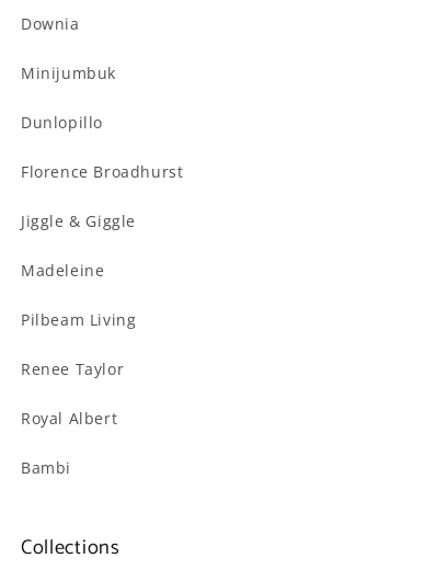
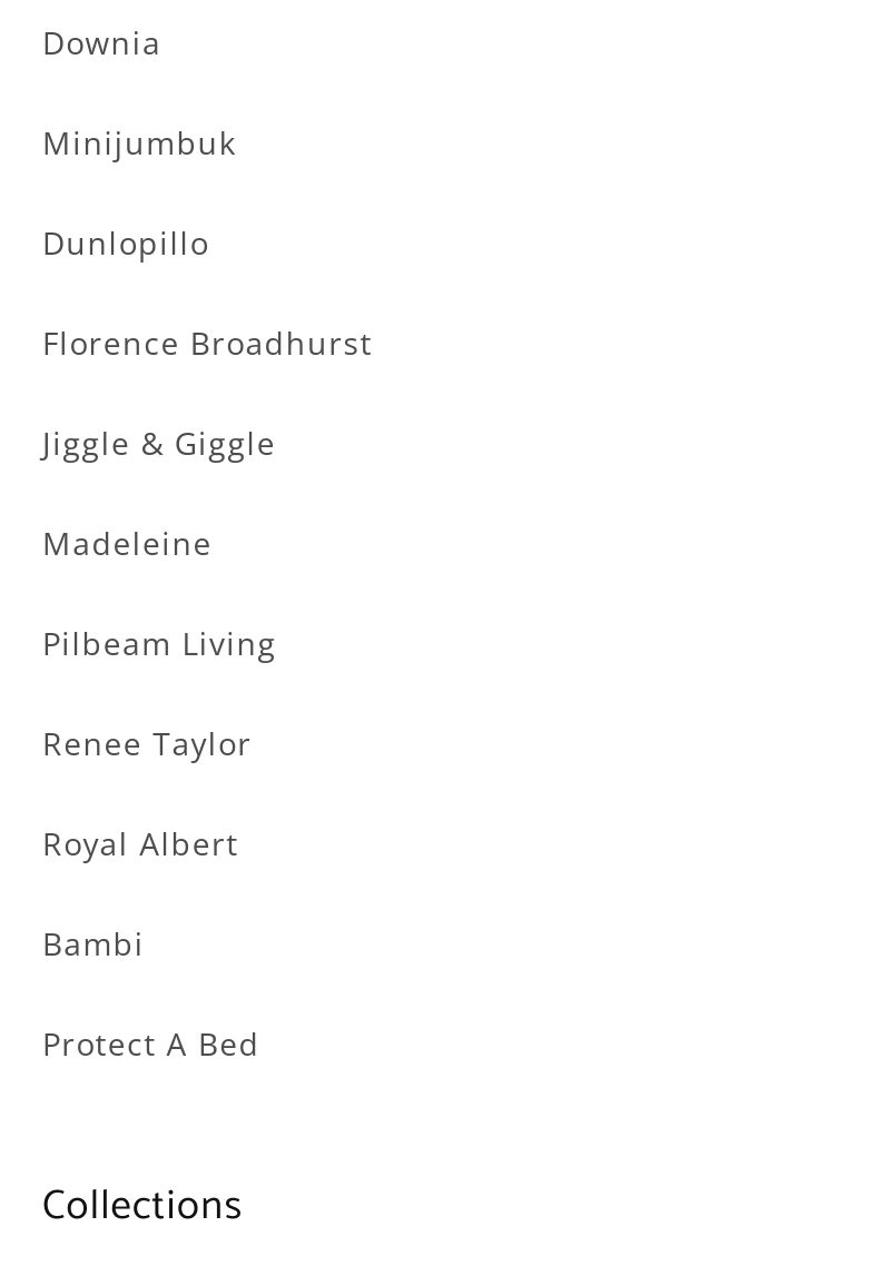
+ Protect A Bed
